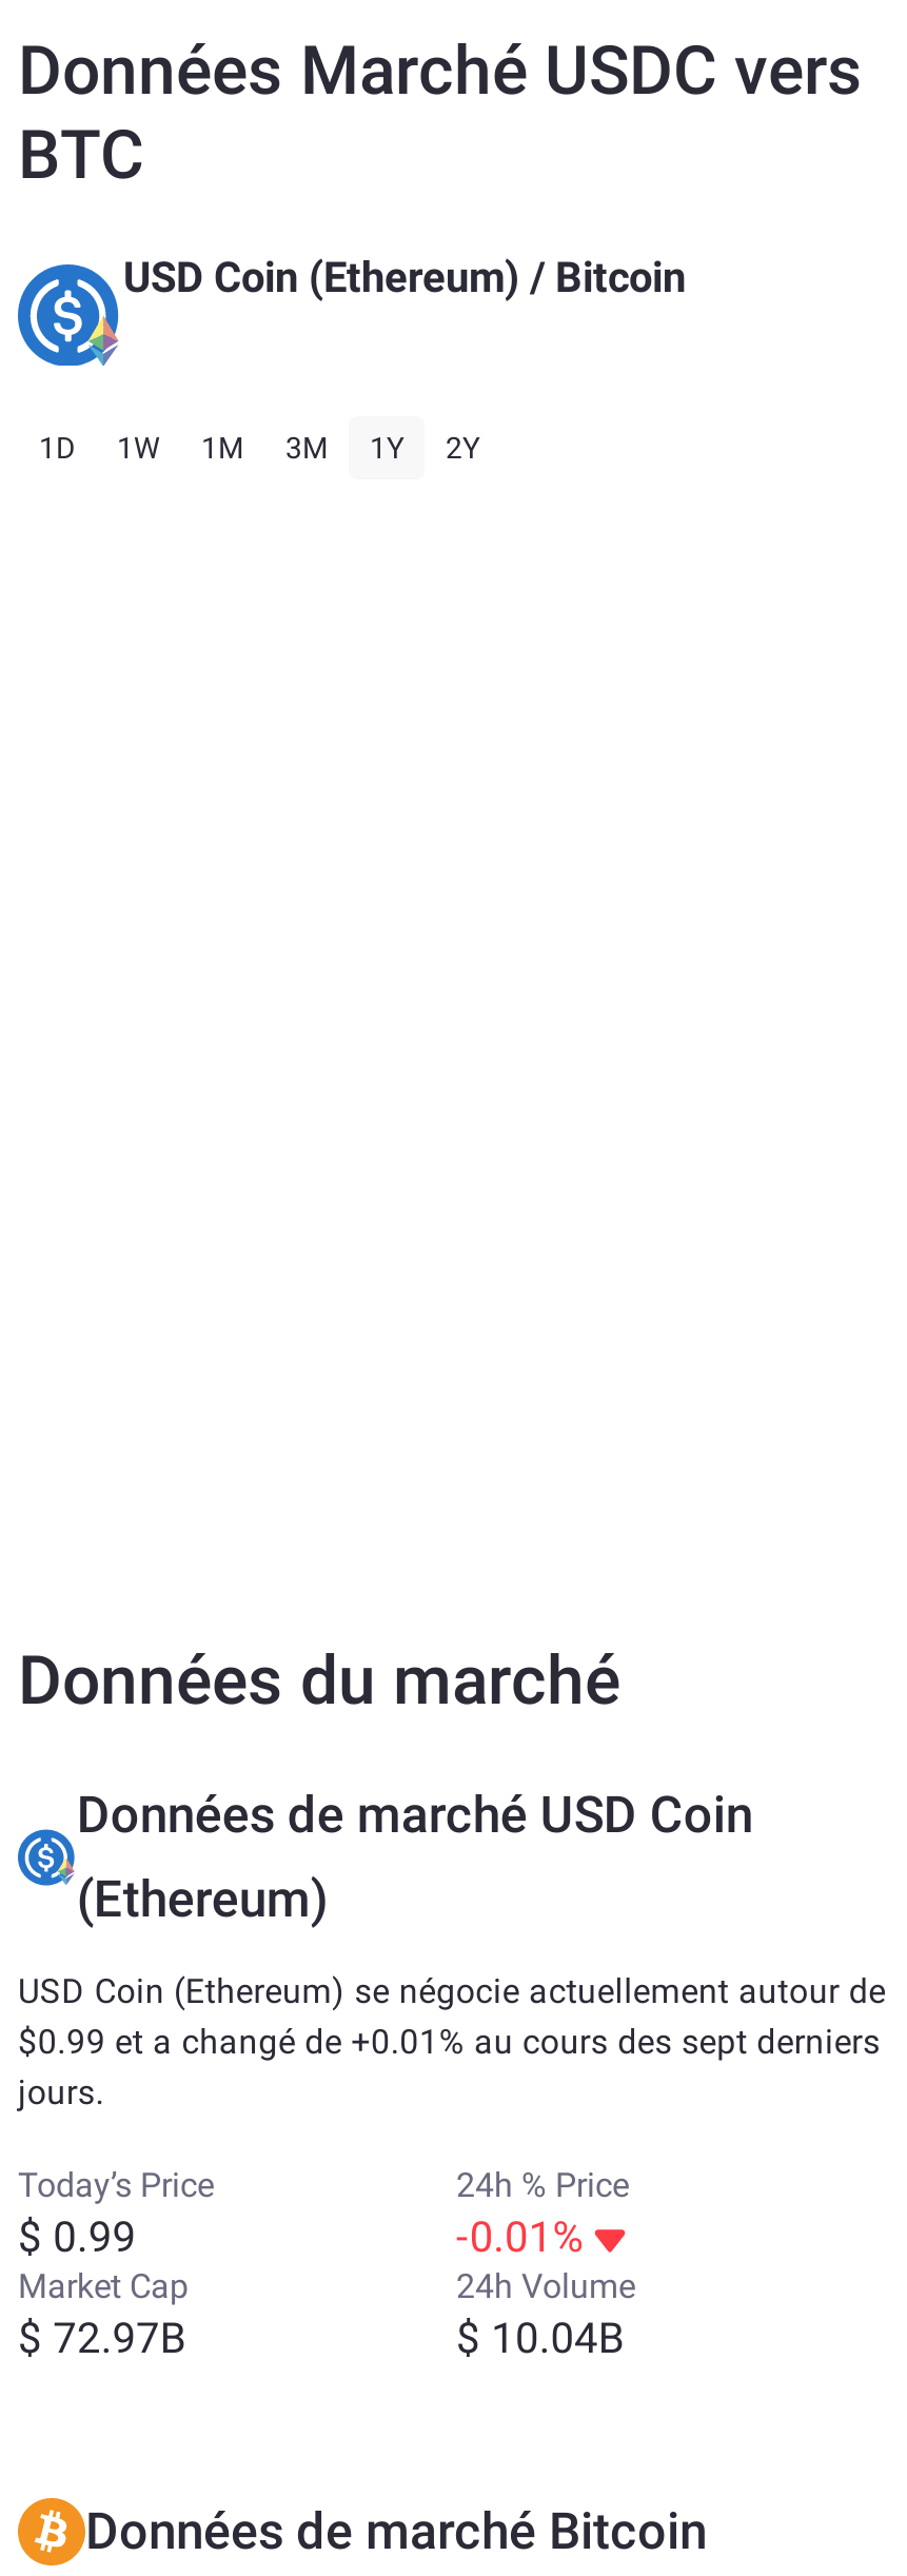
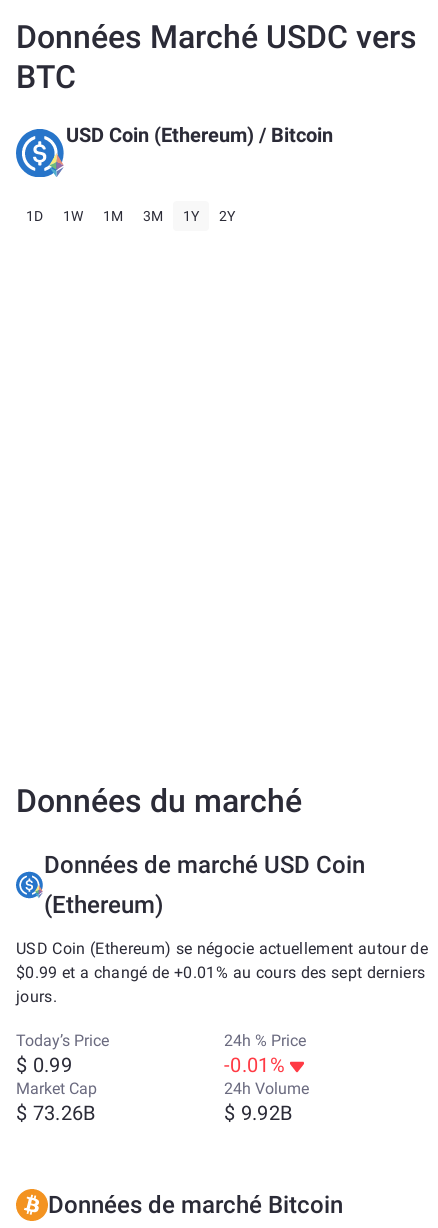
- $ 72.97B
+ $ 73.26B

- $ 10.04B
+ $ 9.92B
